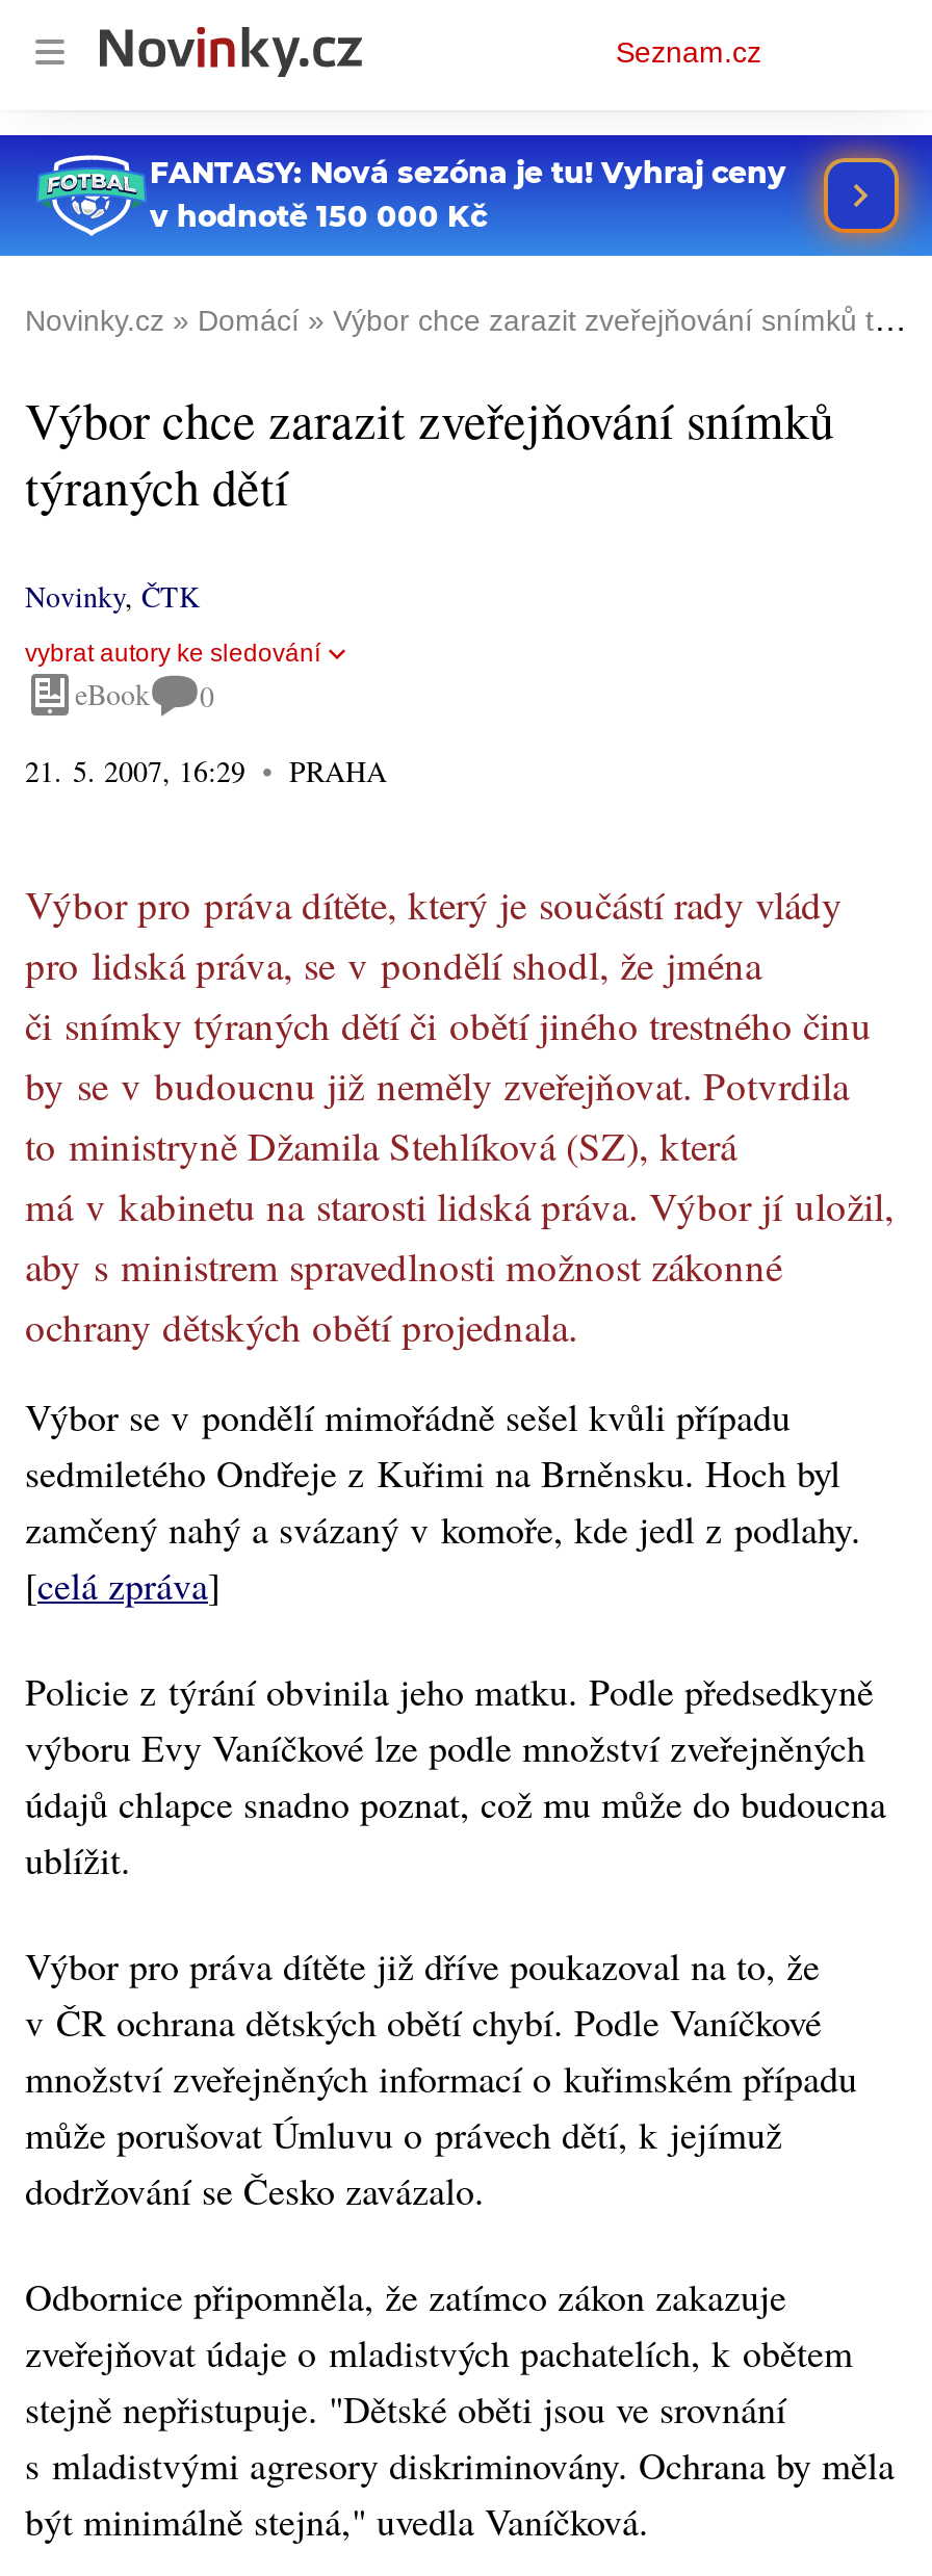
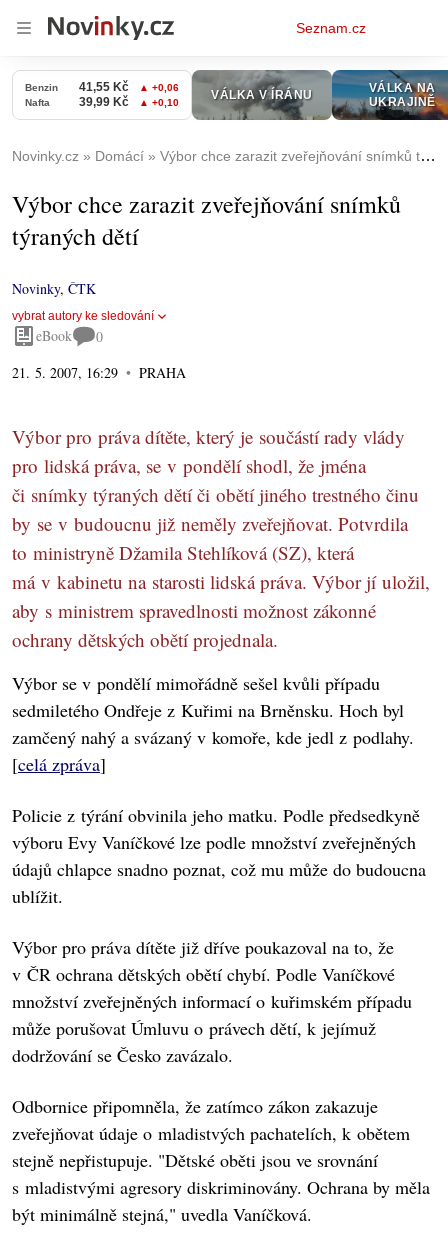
- [image]
+ [image]
